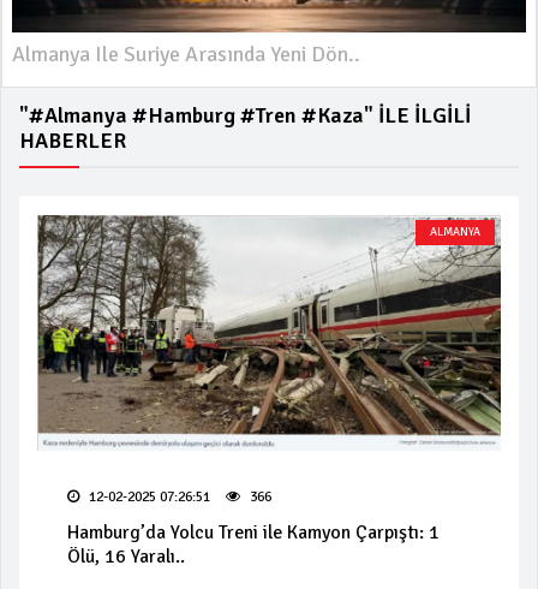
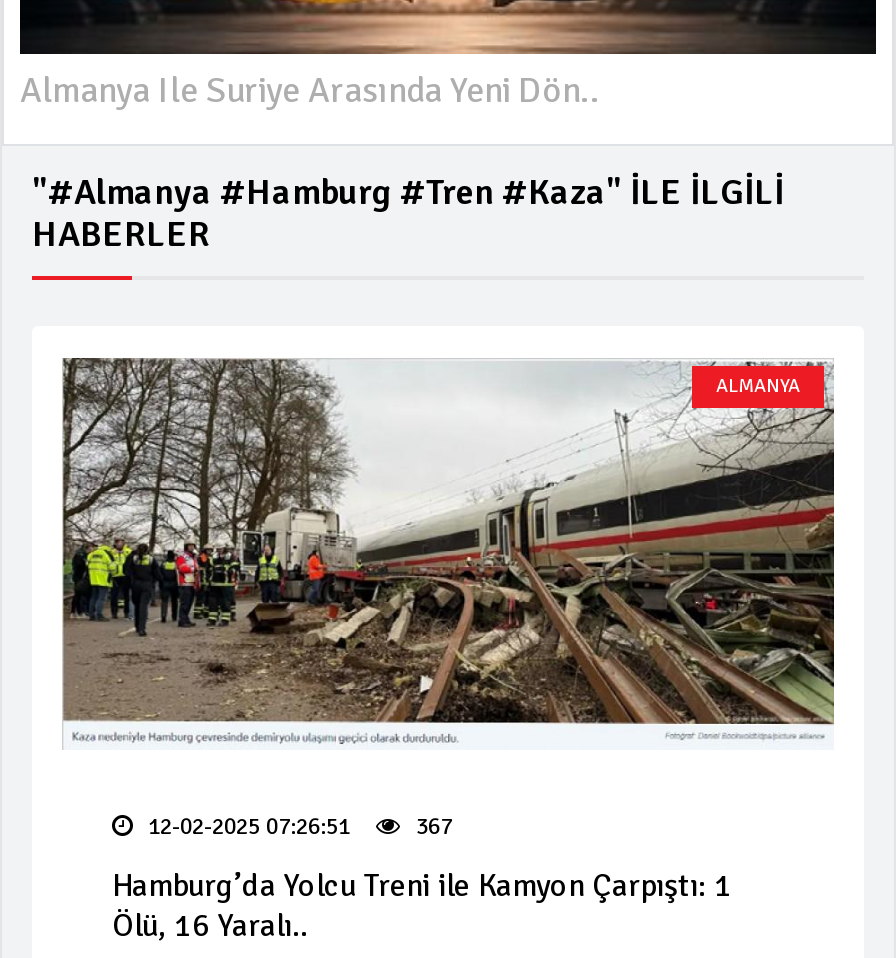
- 12-02-2025 07:26:51 366
+ 12-02-2025 07:26:51 367
